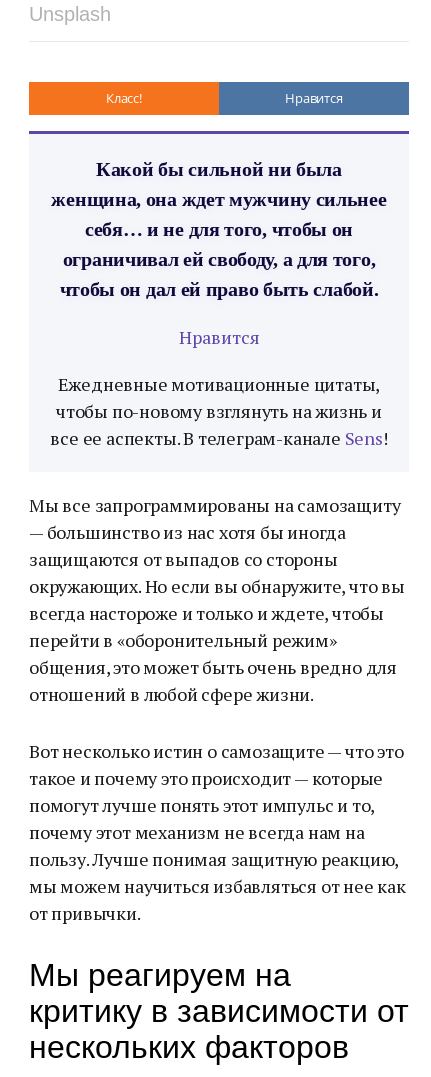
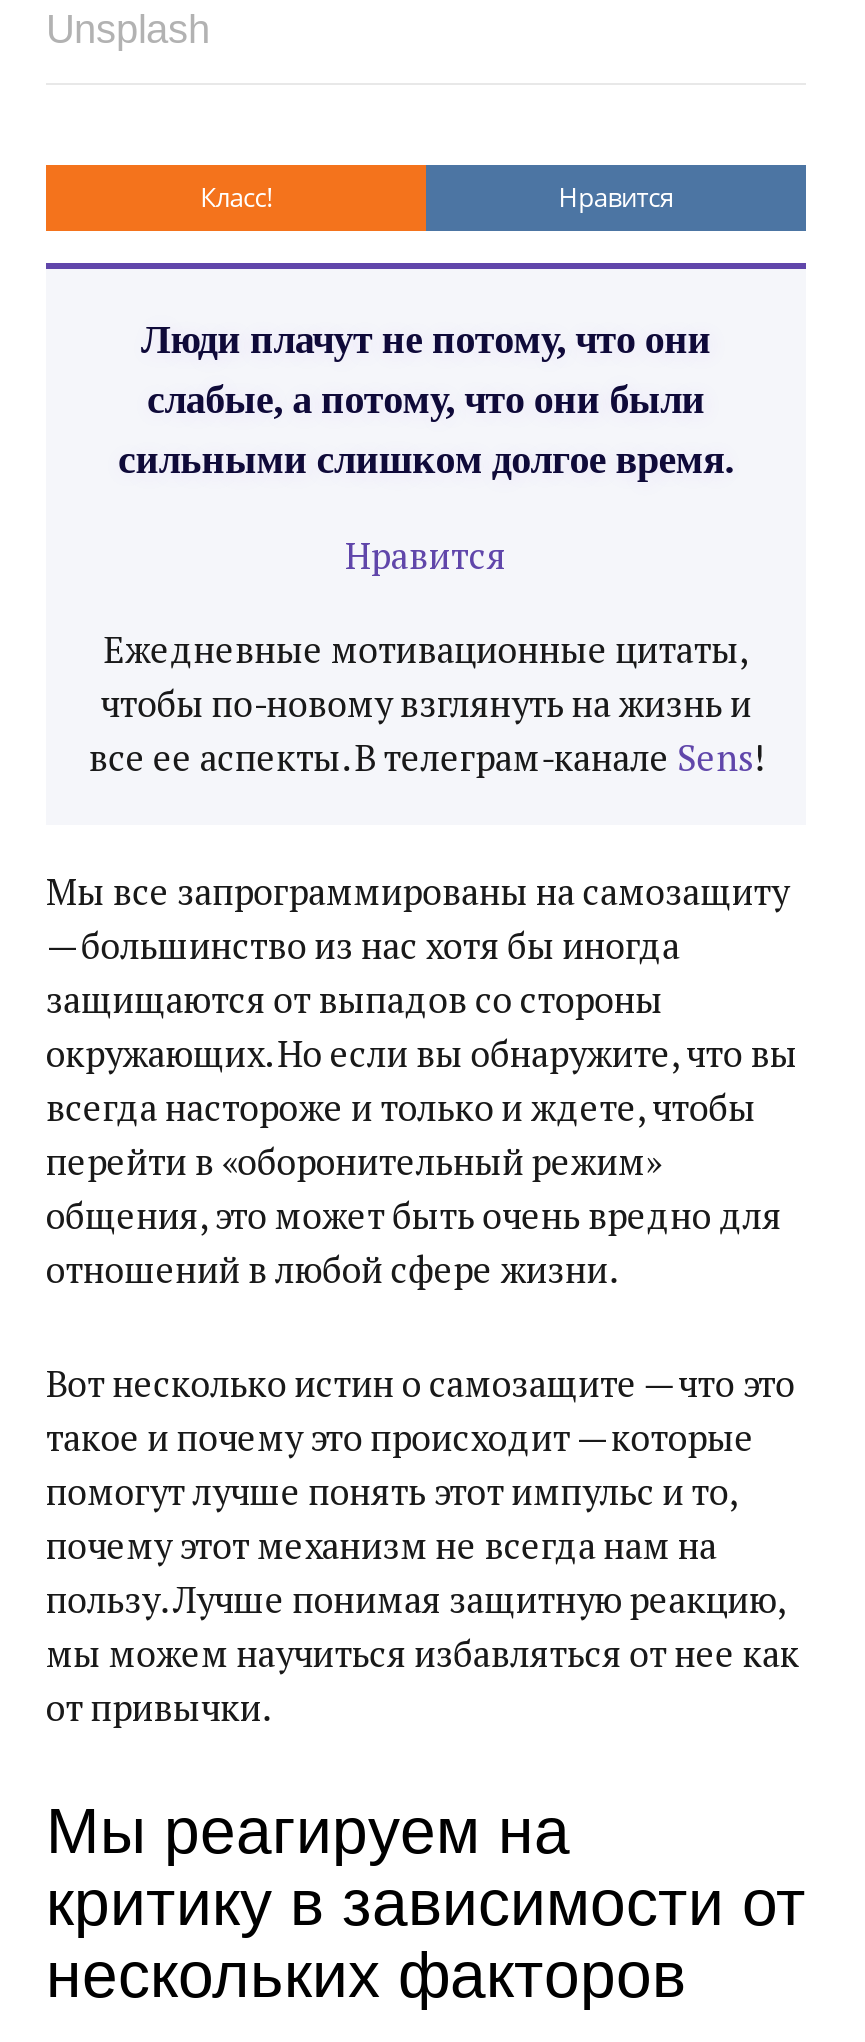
- Какой бы сильной ни была
- женщина, она ждет мужчину сильнее
- себя… и не для того, чтобы он
- ограничивал ей свободу, а для того,
- чтобы он дал ей право быть слабой.
+ Люди плачут не потому, что они
+ слабые, а потому, что они были
+ сильными слишком долгое время.
